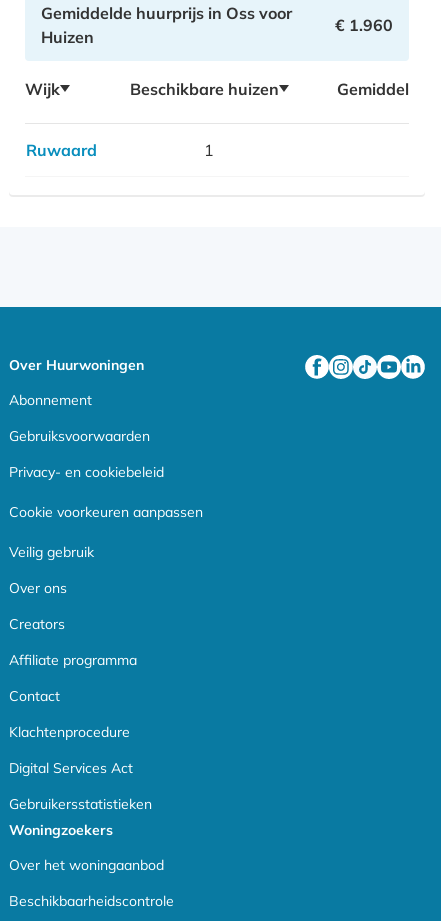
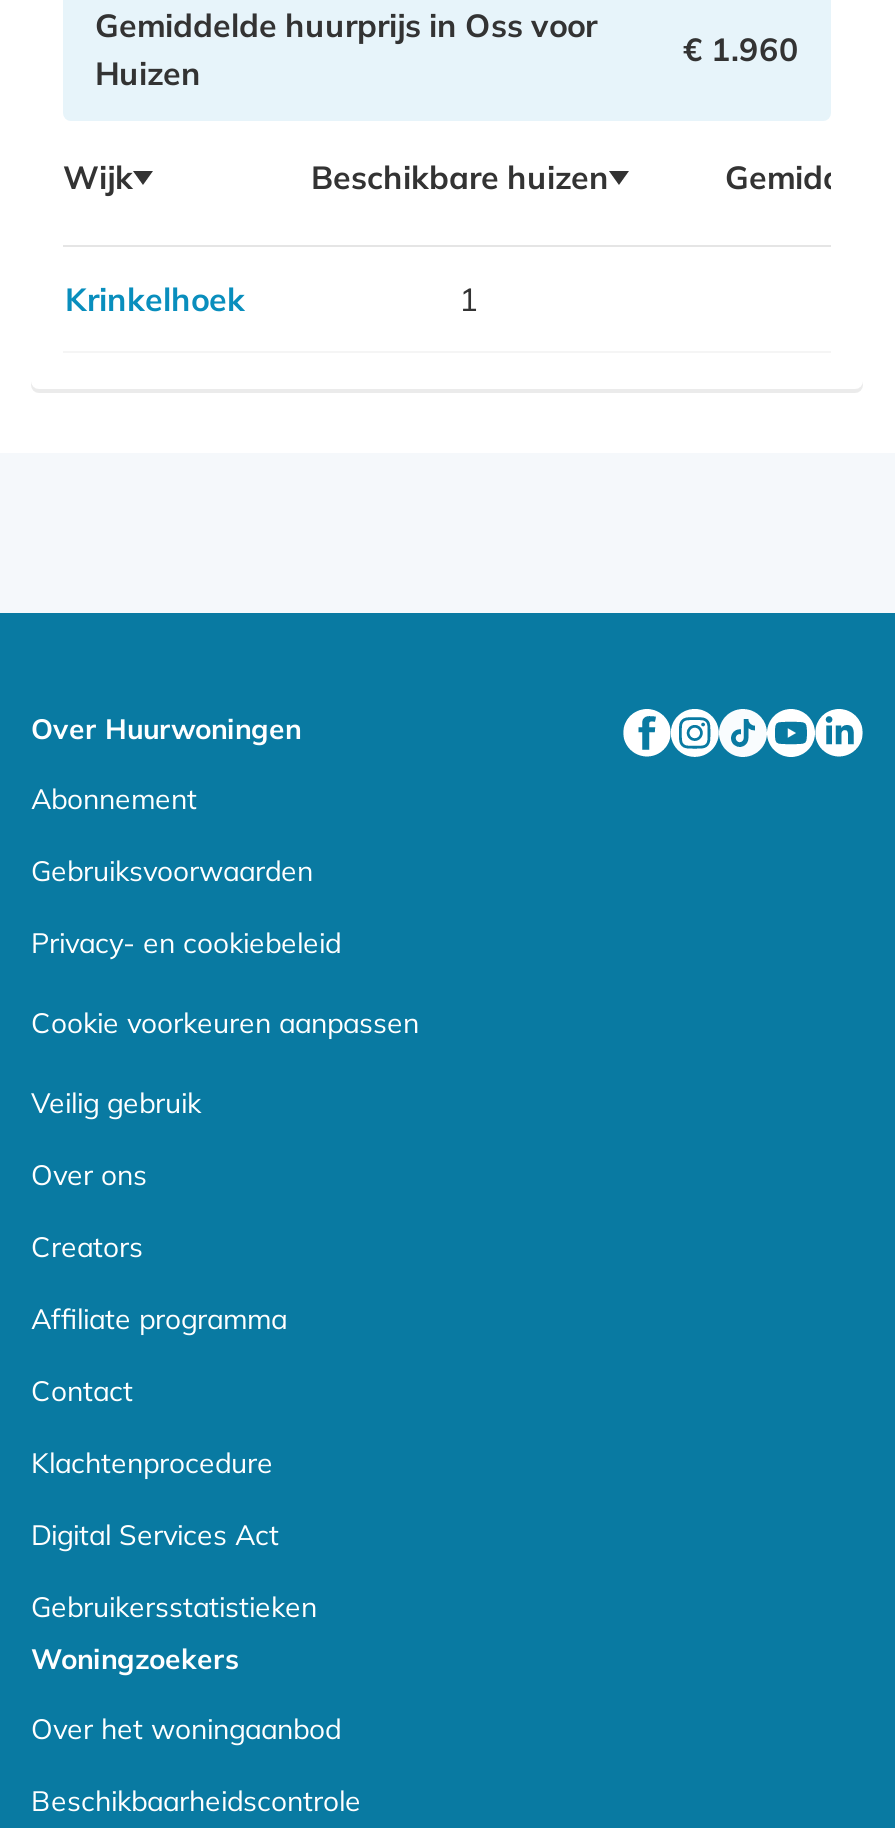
- Ruwaard
+ Krinkelhoek
